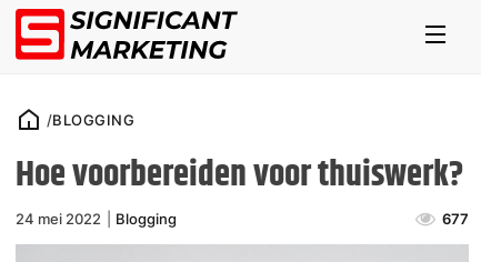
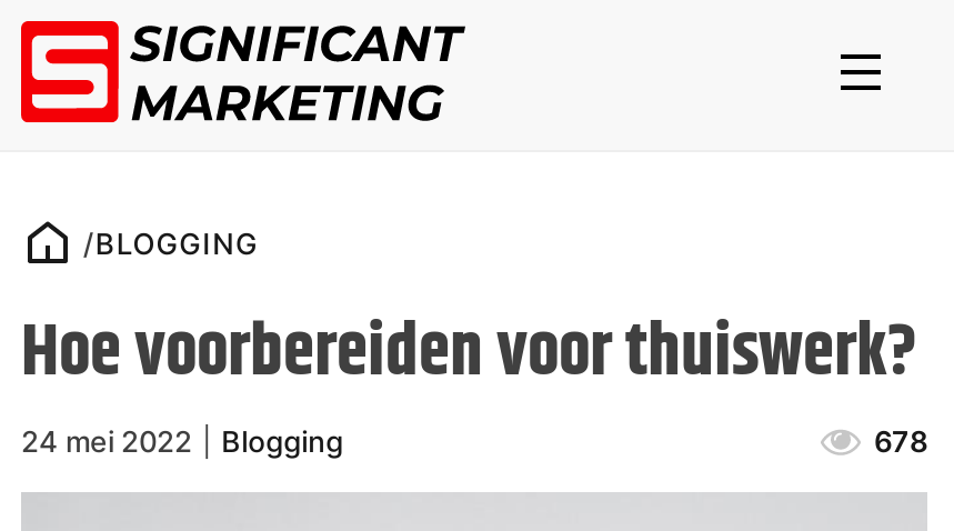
- 677
+ 678
